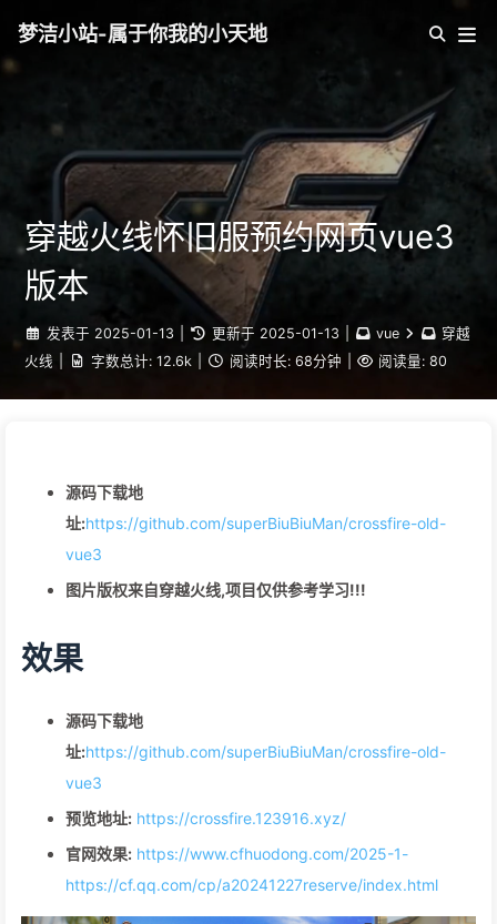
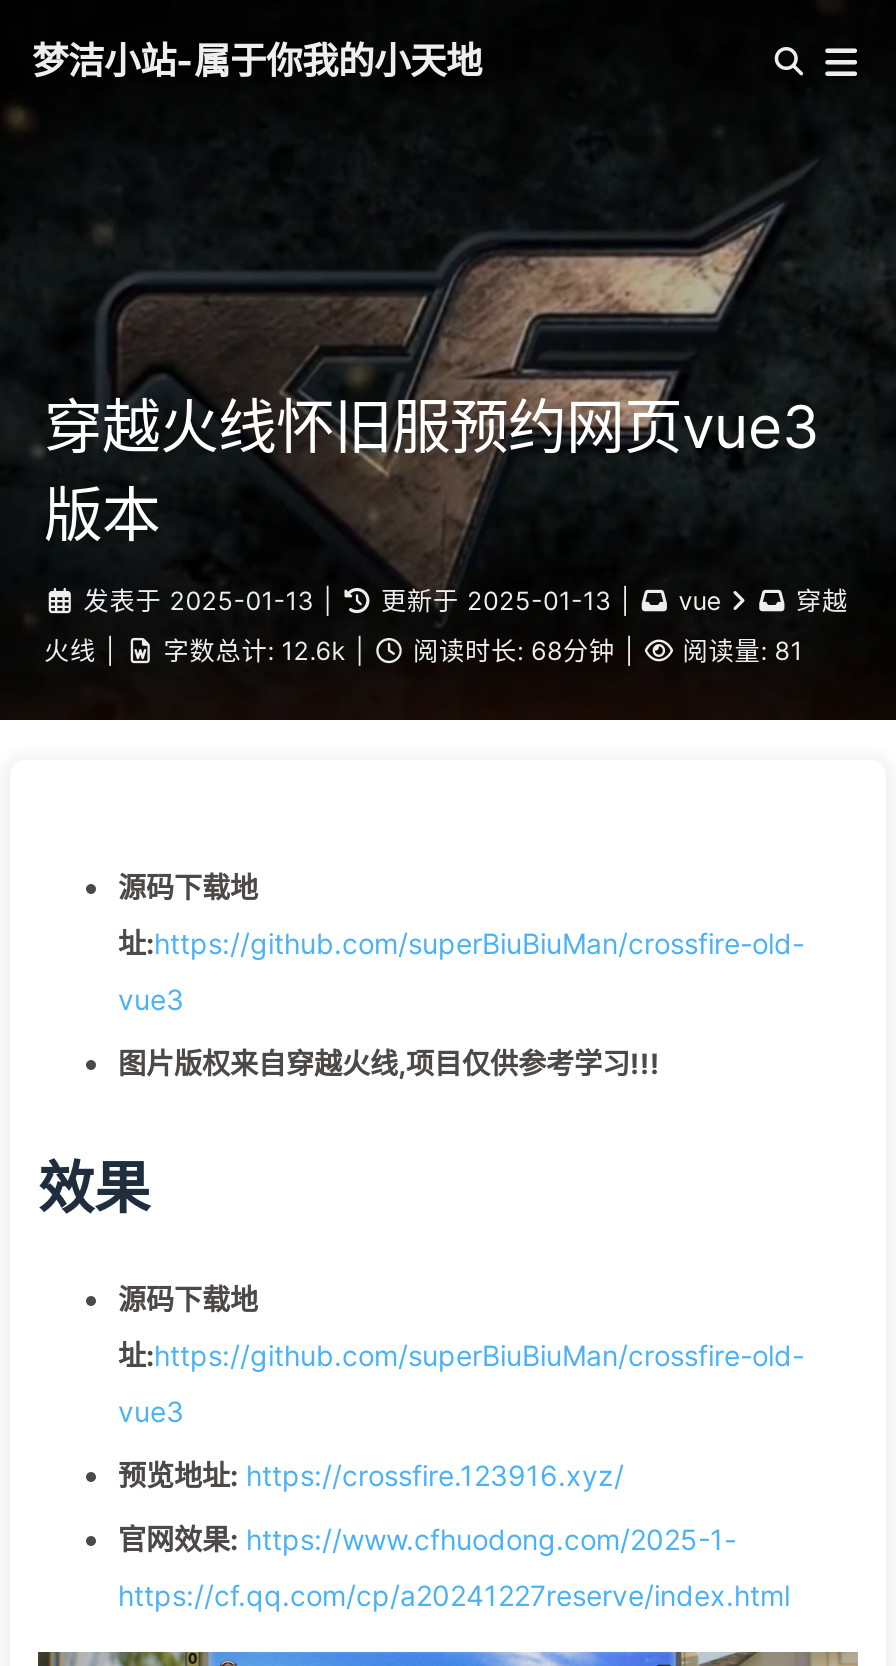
- 阅读量: 80
+ 阅读量: 81
